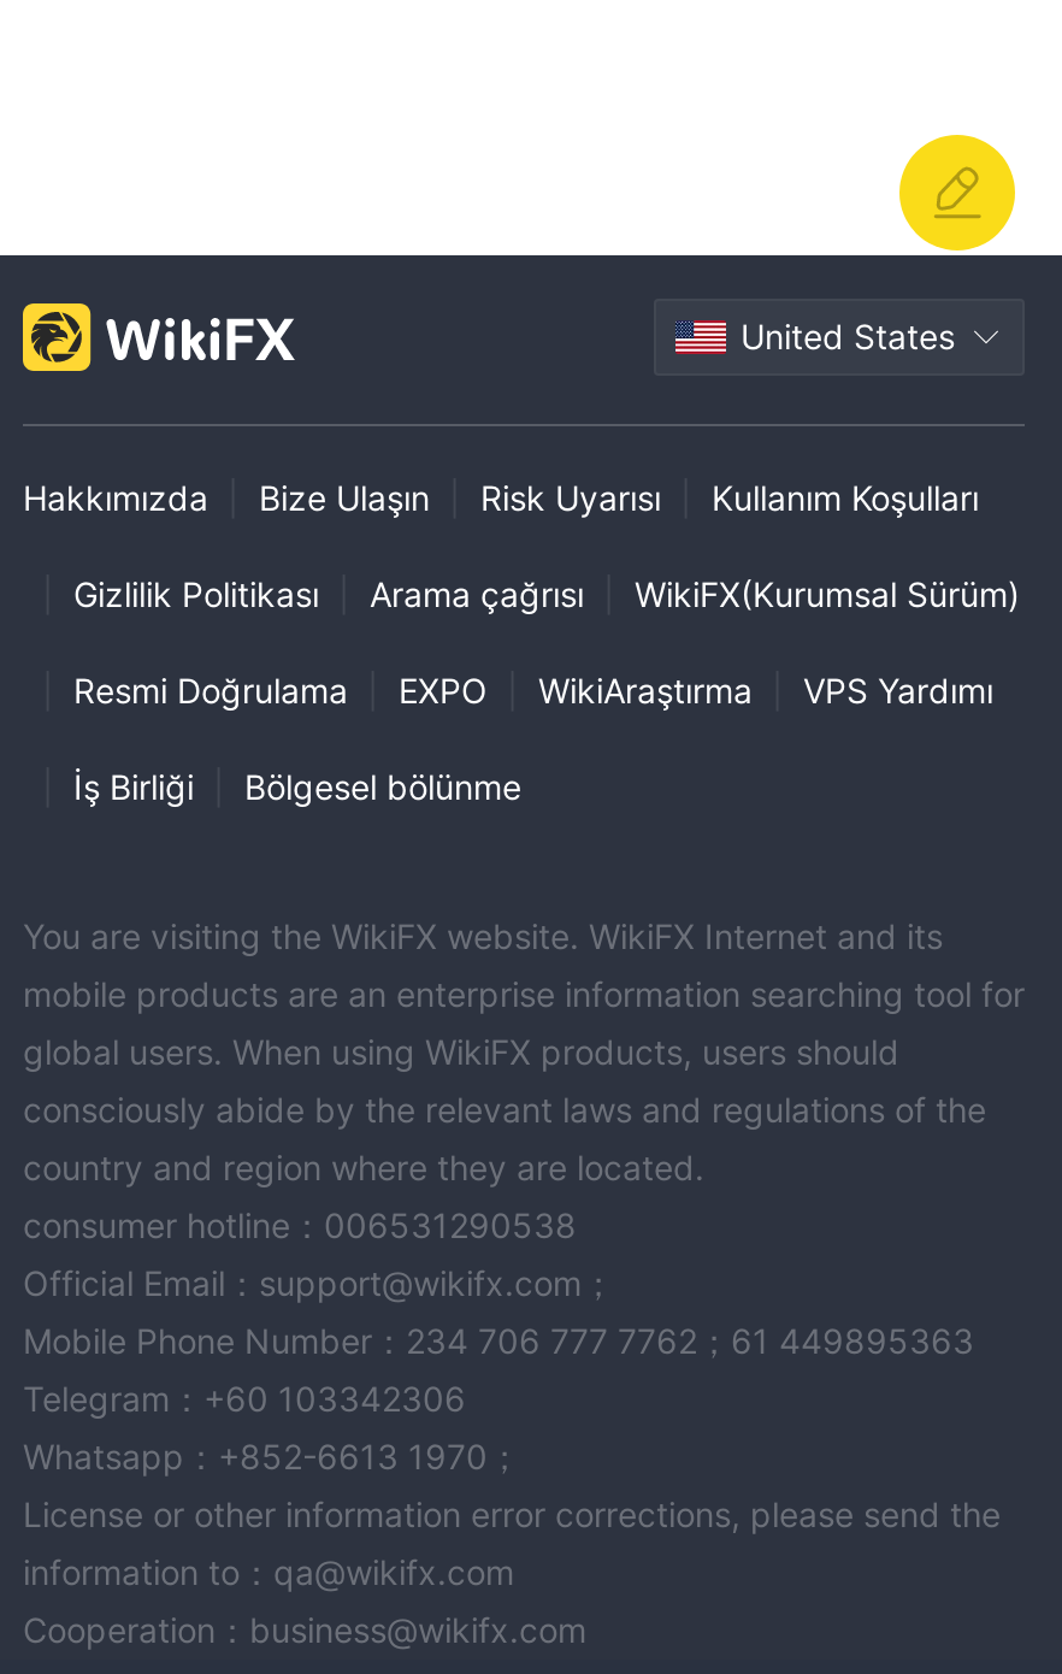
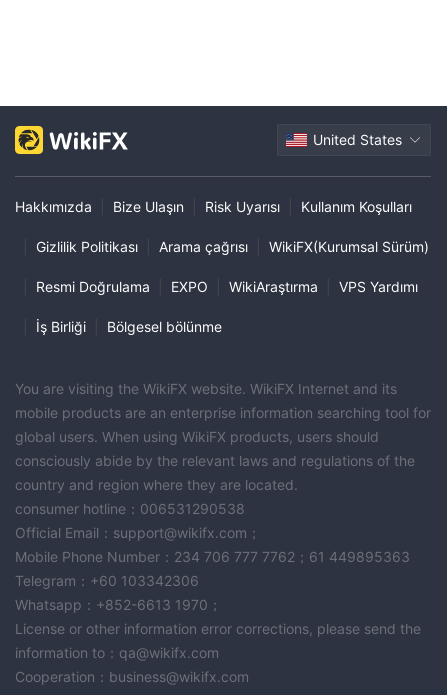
- [image]
